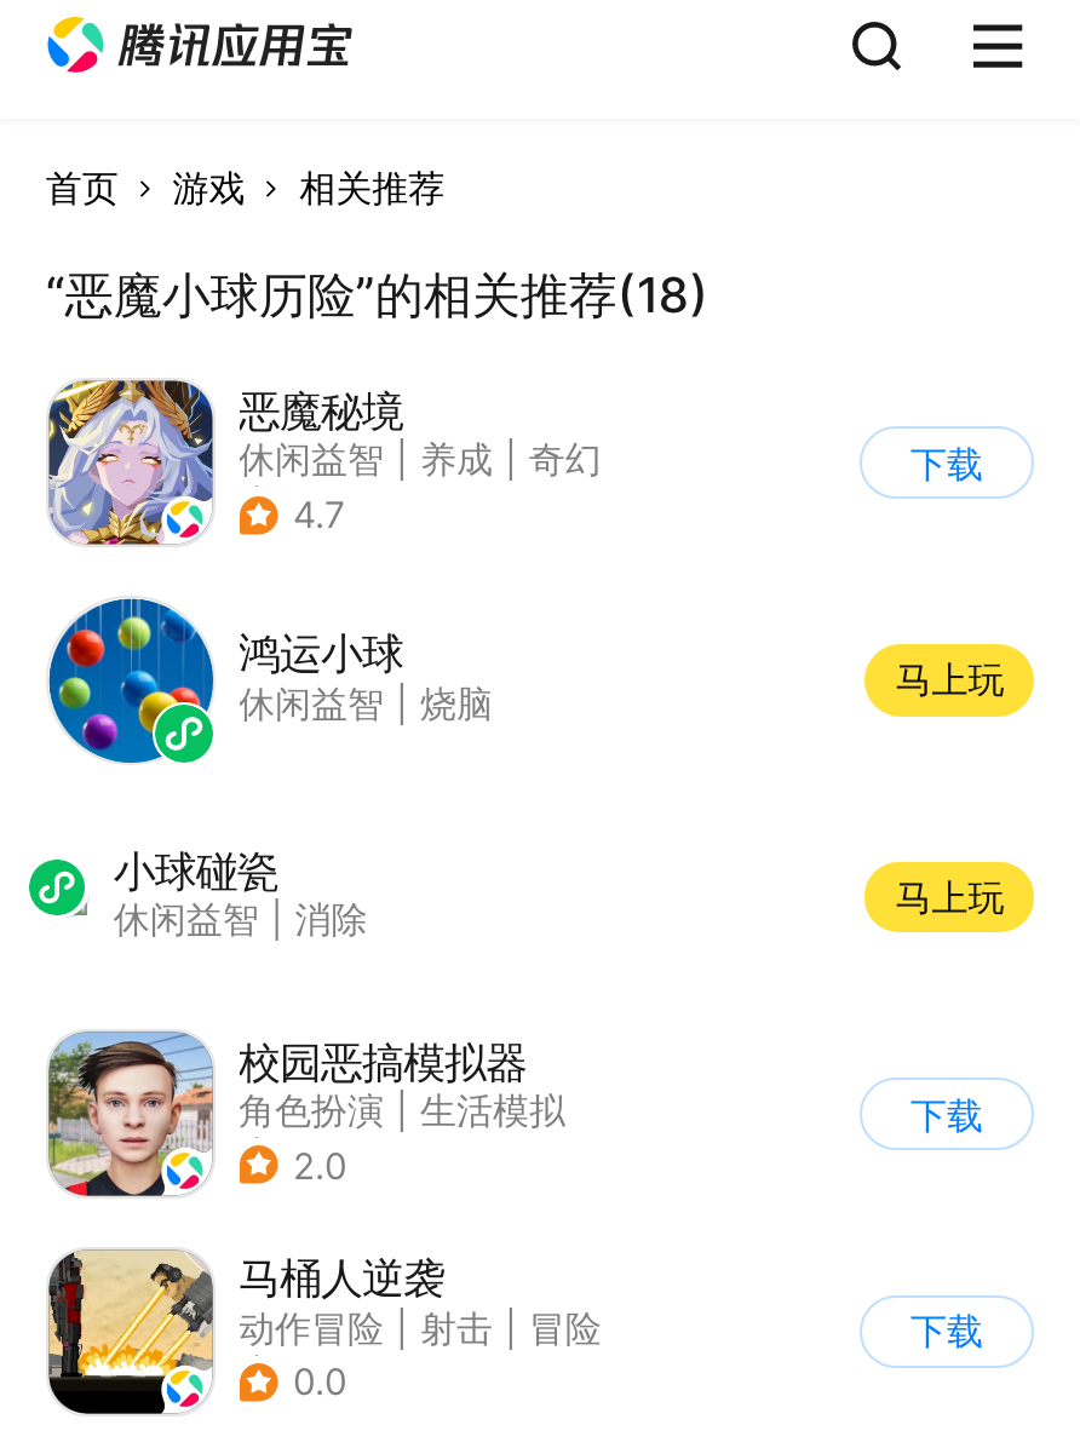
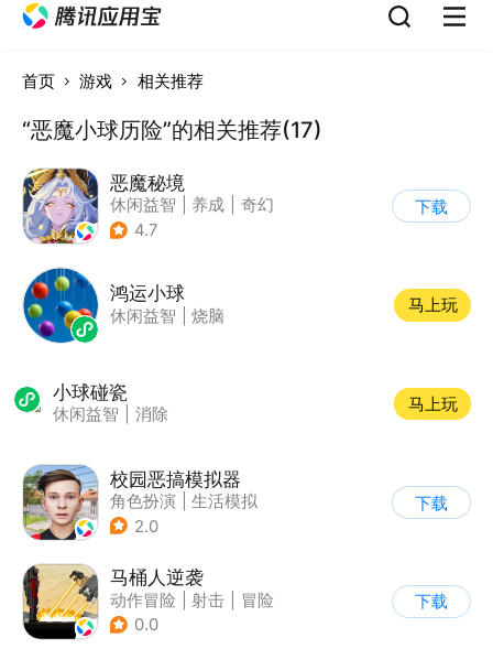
- “恶魔小球历险”的相关推荐(18)
+ “恶魔小球历险”的相关推荐(17)
